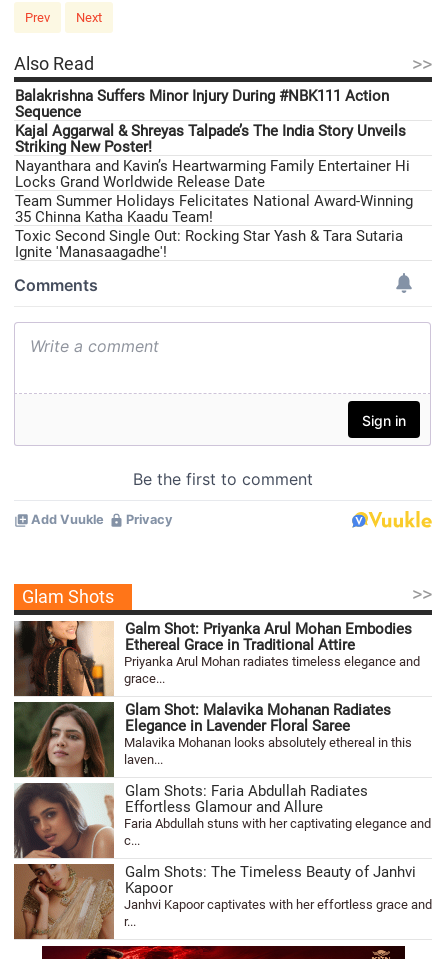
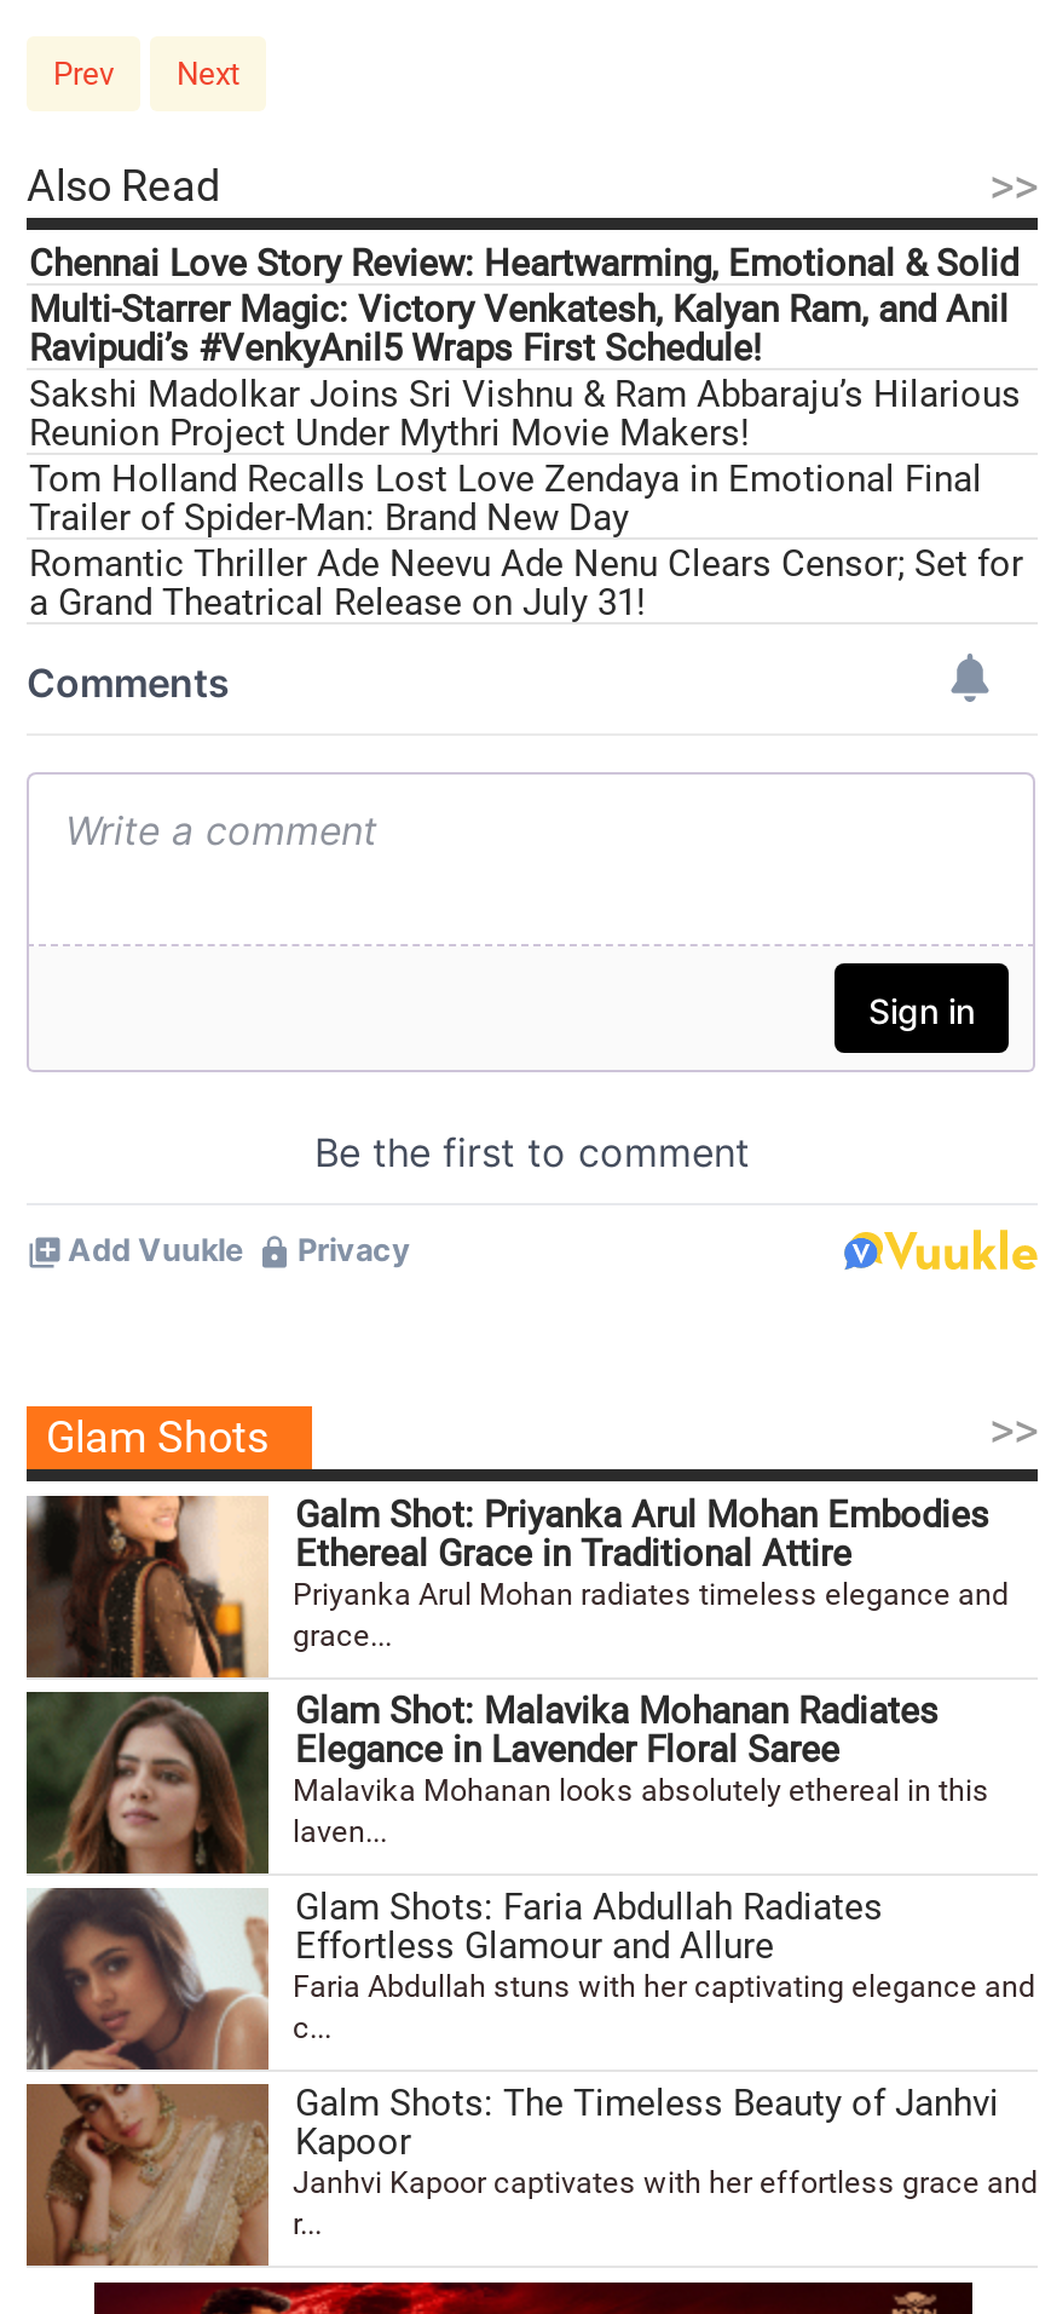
- Balakrishna Suffers Minor Injury During #NBK111 Action
- Sequence
- Kajal Aggarwal & Shreyas Talpade’s The India Story Unveils
- Striking New Poster!
- Nayanthara and Kavin’s Heartwarming Family Entertainer Hi
- Locks Grand Worldwide Release Date
- Team Summer Holidays Felicitates National Award-Winning
- 35 Chinna Katha Kaadu Team!
- Toxic Second Single Out: Rocking Star Yash & Tara Sutaria
- Ignite 'Manasaagadhe'!
+ Chennai Love Story Review: Heartwarming, Emotional & Solid
+ Multi-Starrer Magic: Victory Venkatesh, Kalyan Ram, and Anil
+ Ravipudi’s #VenkyAnil5 Wraps First Schedule!
+ Sakshi Madolkar Joins Sri Vishnu & Ram Abbaraju’s Hilarious
+ Reunion Project Under Mythri Movie Makers!
+ Tom Holland Recalls Lost Love Zendaya in Emotional Final
+ Trailer of Spider-Man: Brand New Day
+ Romantic Thriller Ade Neevu Ade Nenu Clears Censor; Set for
+ a Grand Theatrical Release on July 31!
